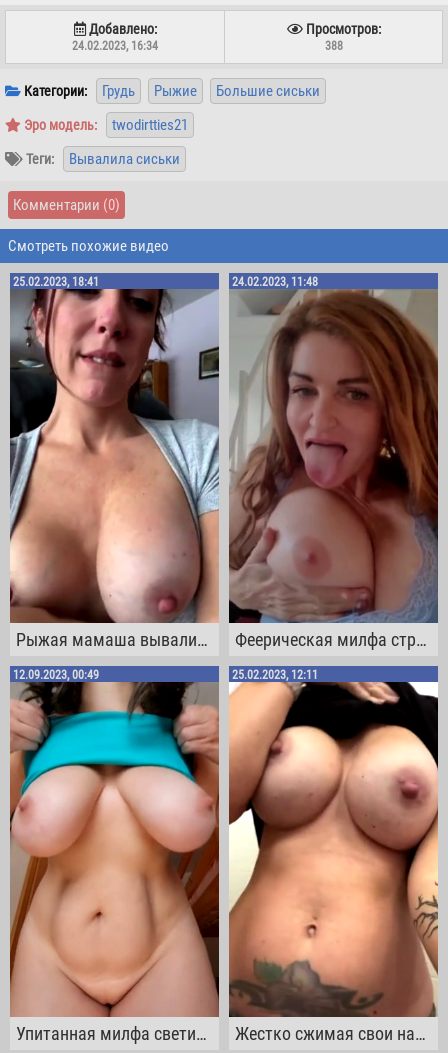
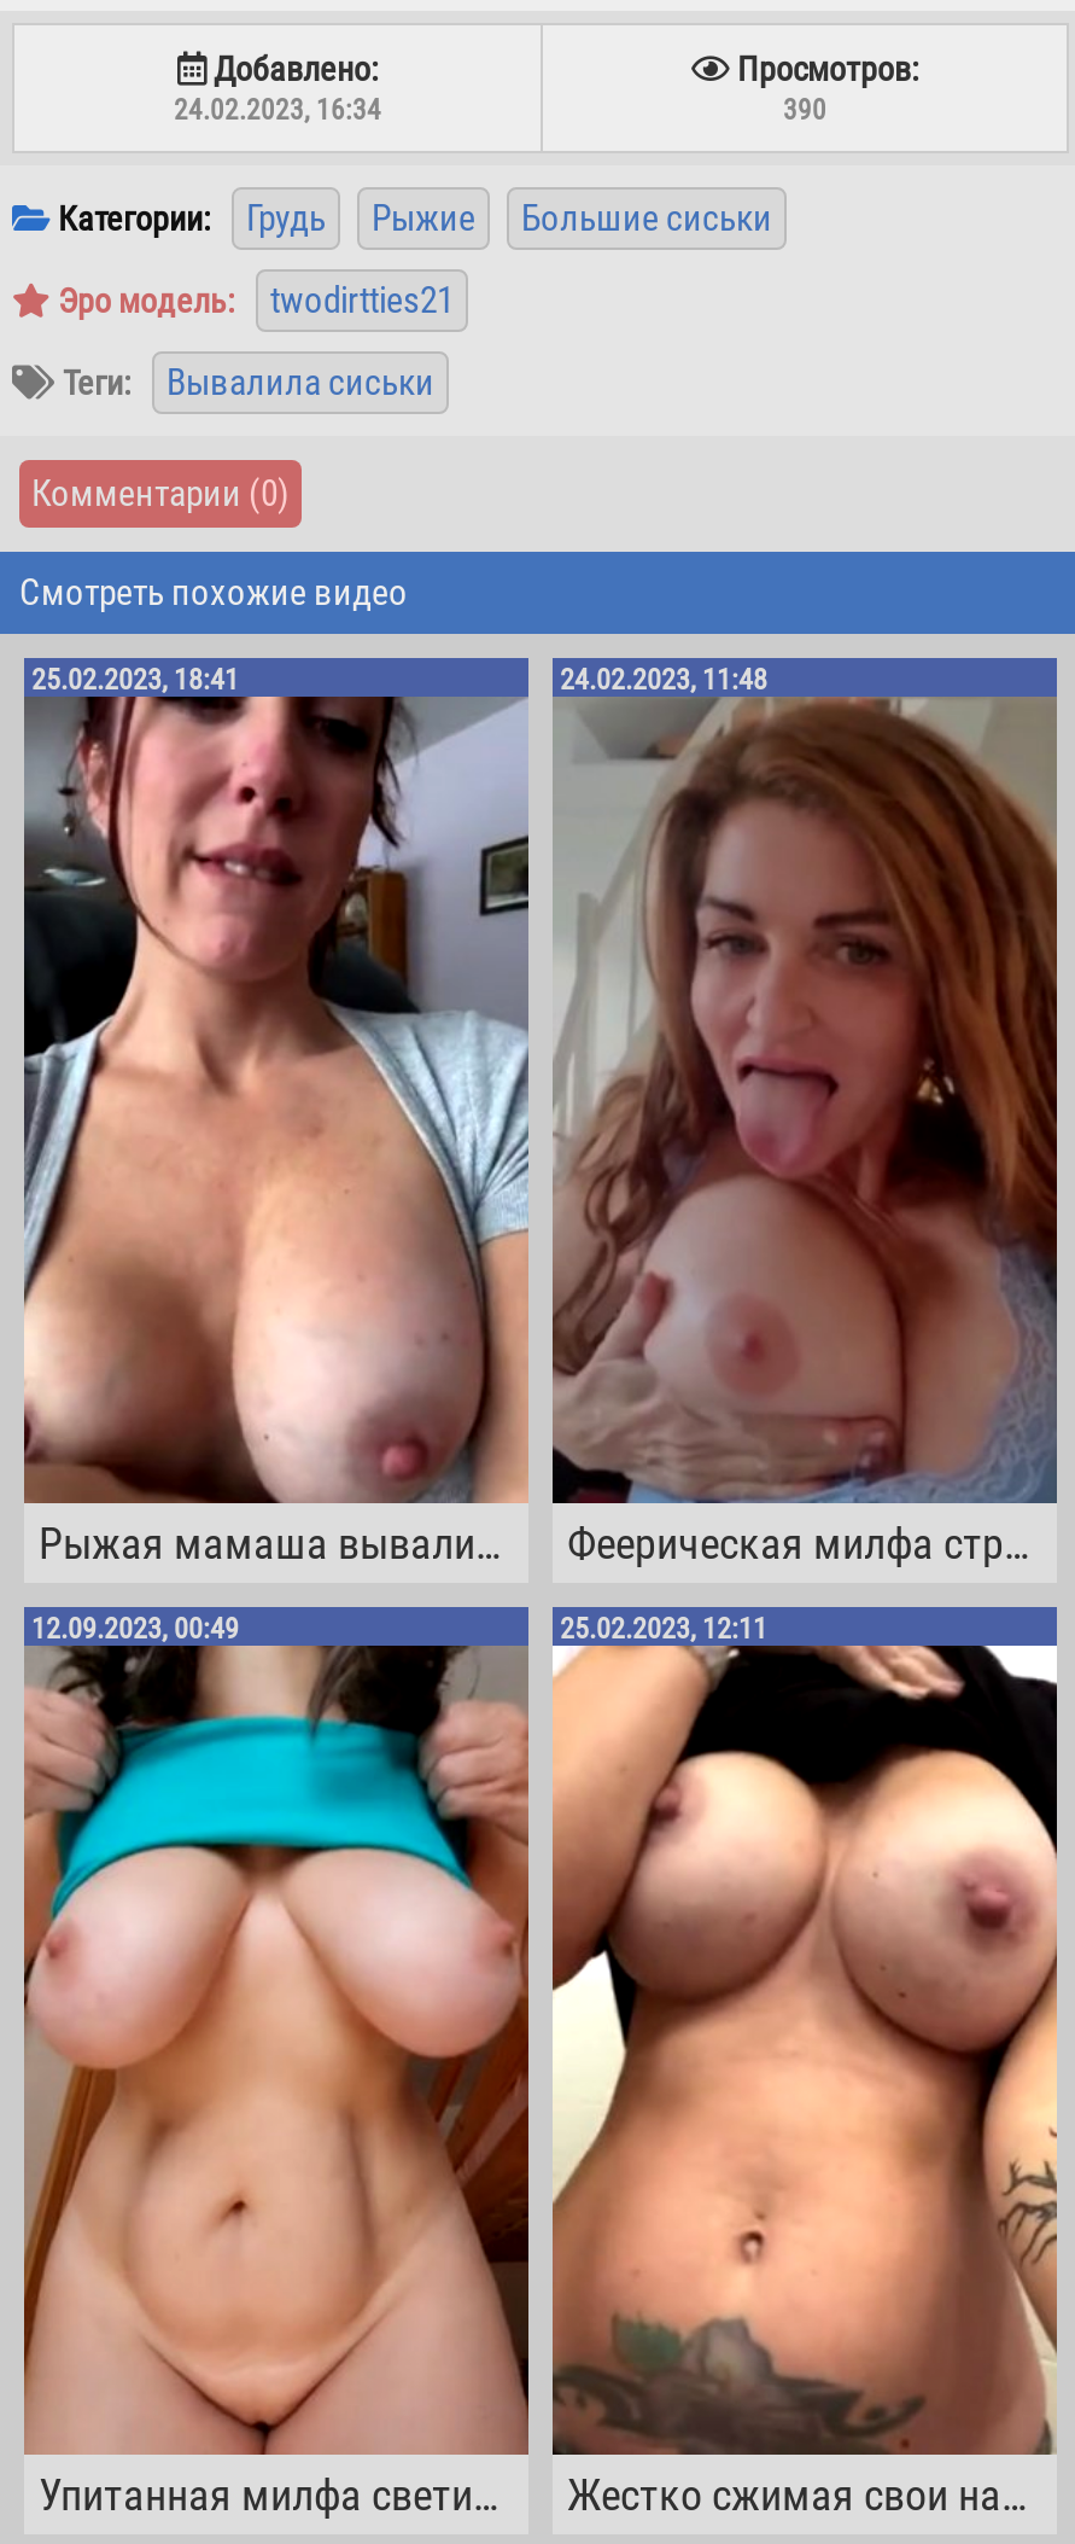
- 388
+ 390
